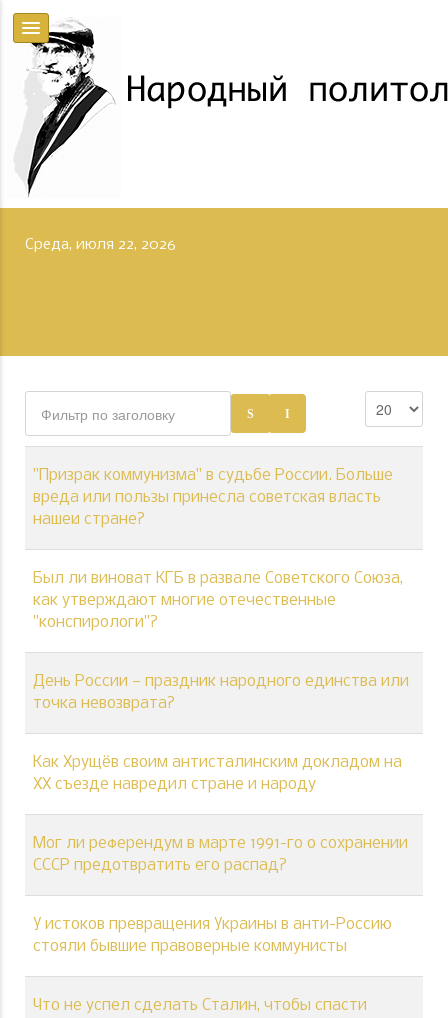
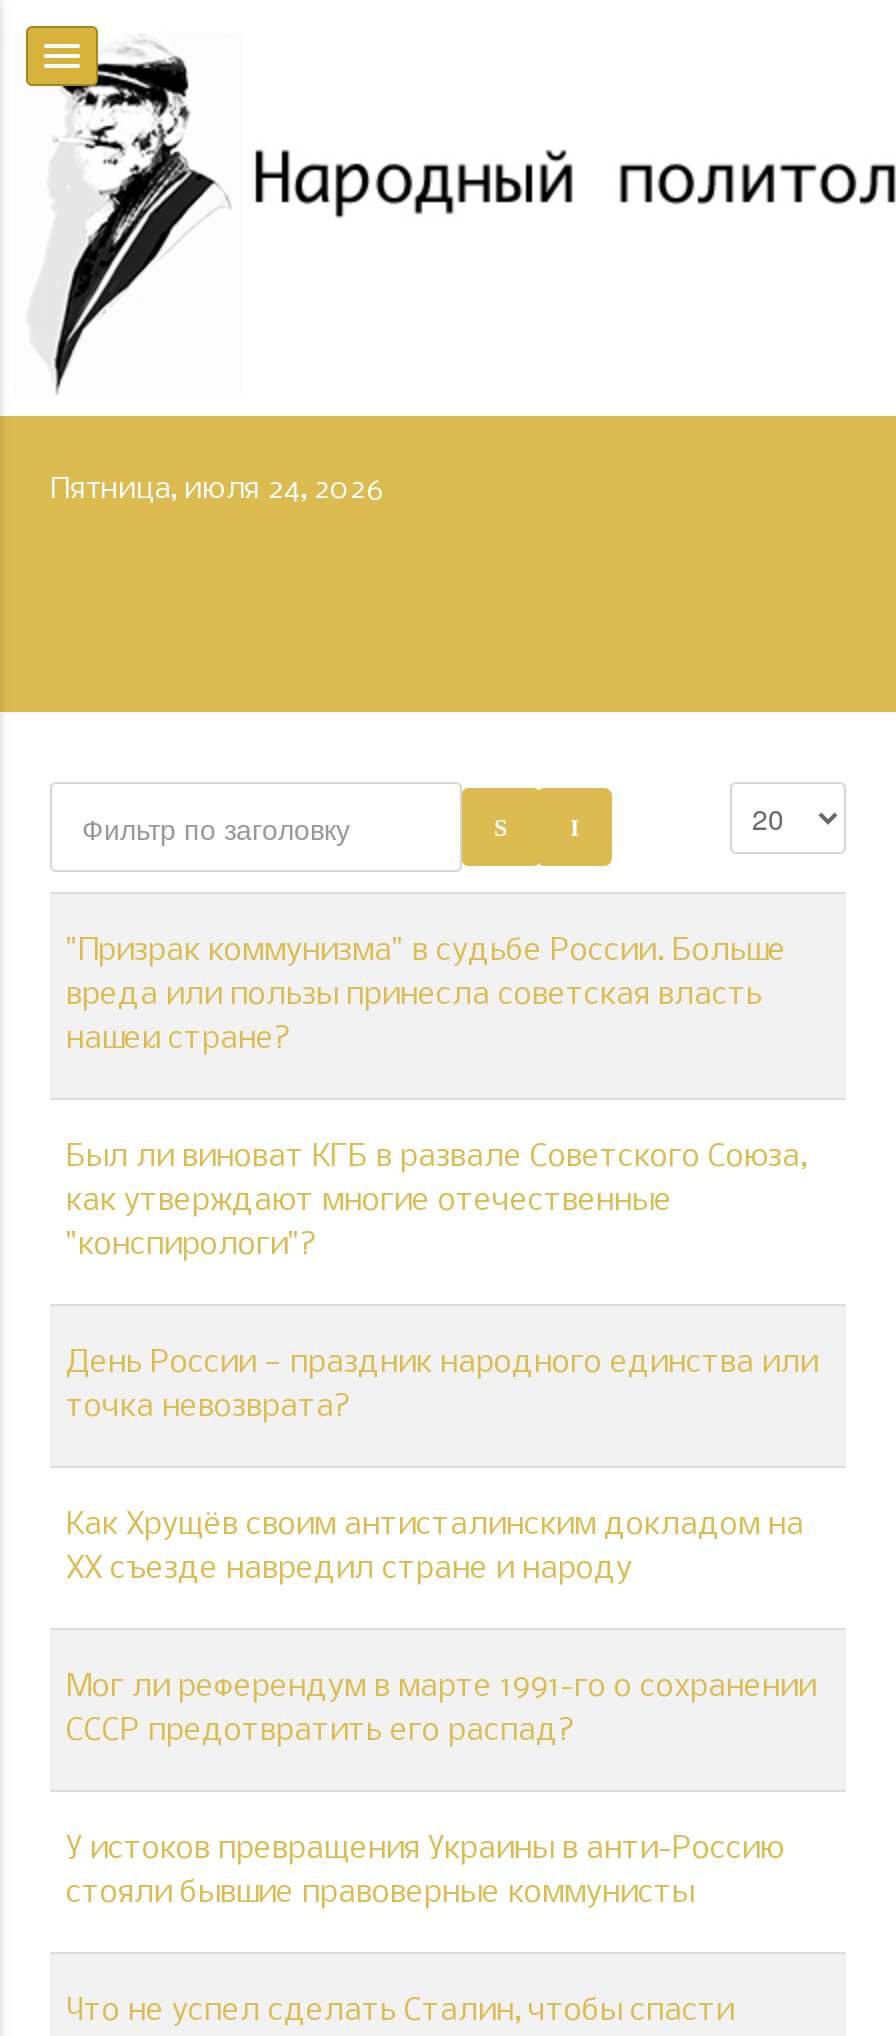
- Среда, июля 22, 2026
+ Пятница, июля 24, 2026
